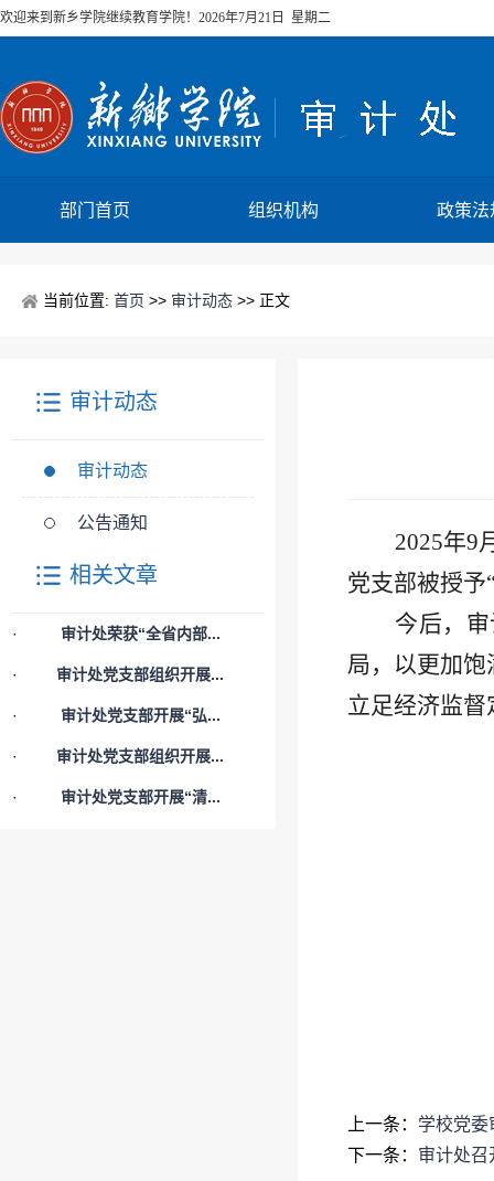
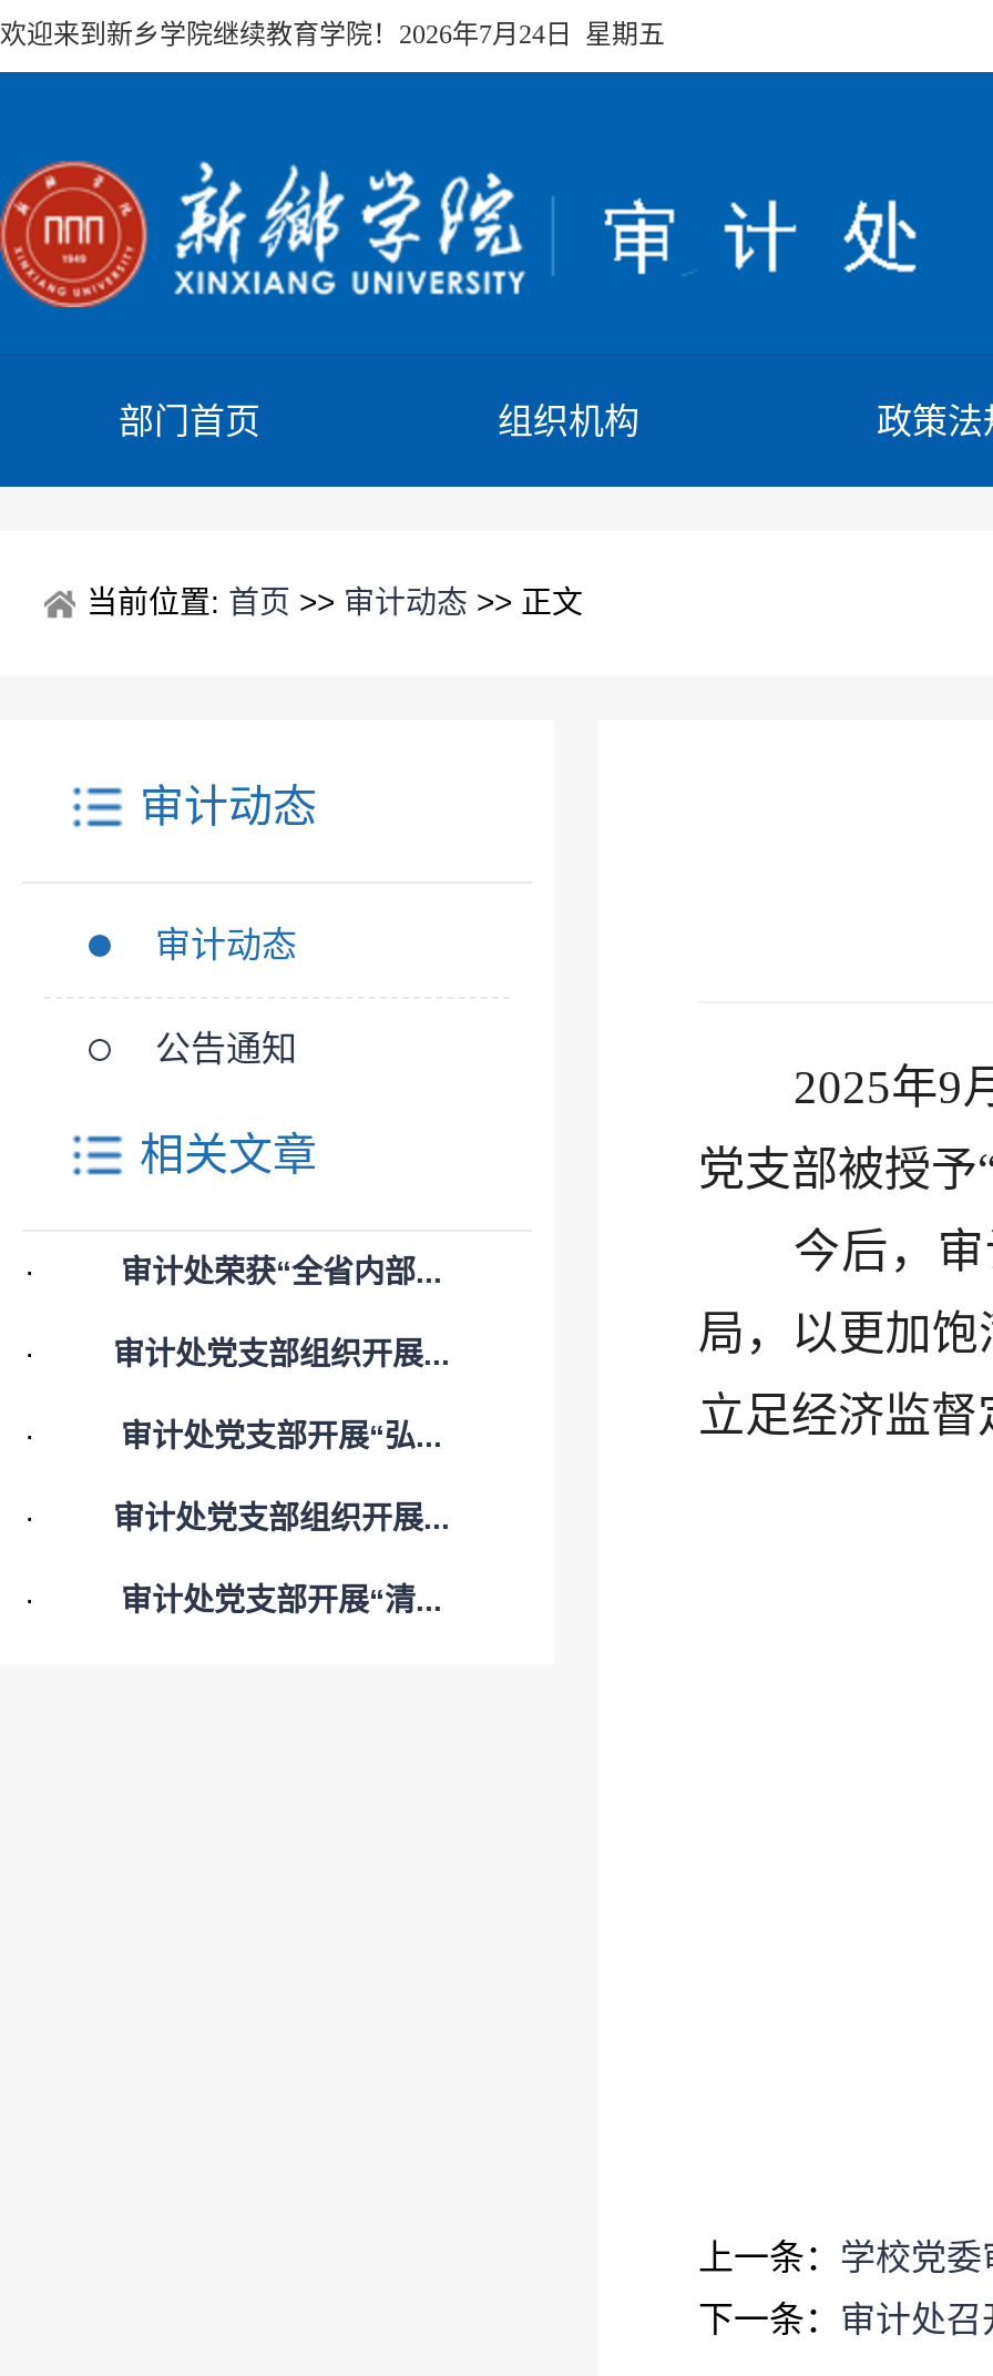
- 欢迎来到新乡学院继续教育学院！2026年7月21日 星期二
+ 欢迎来到新乡学院继续教育学院！2026年7月24日 星期五
